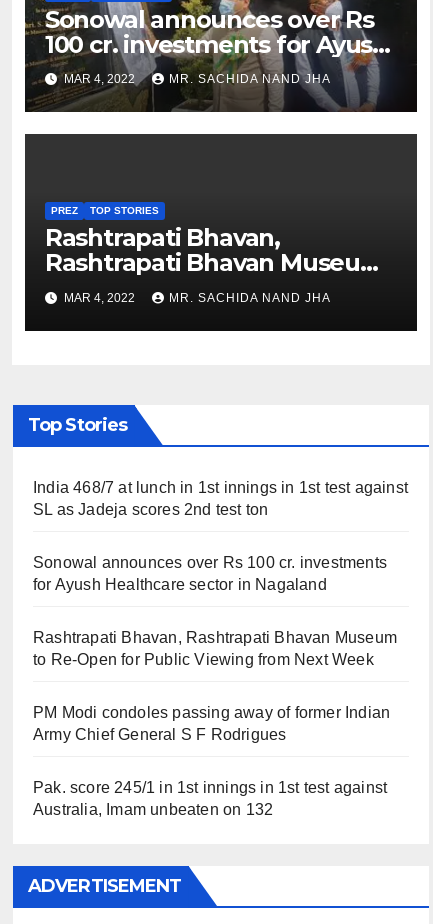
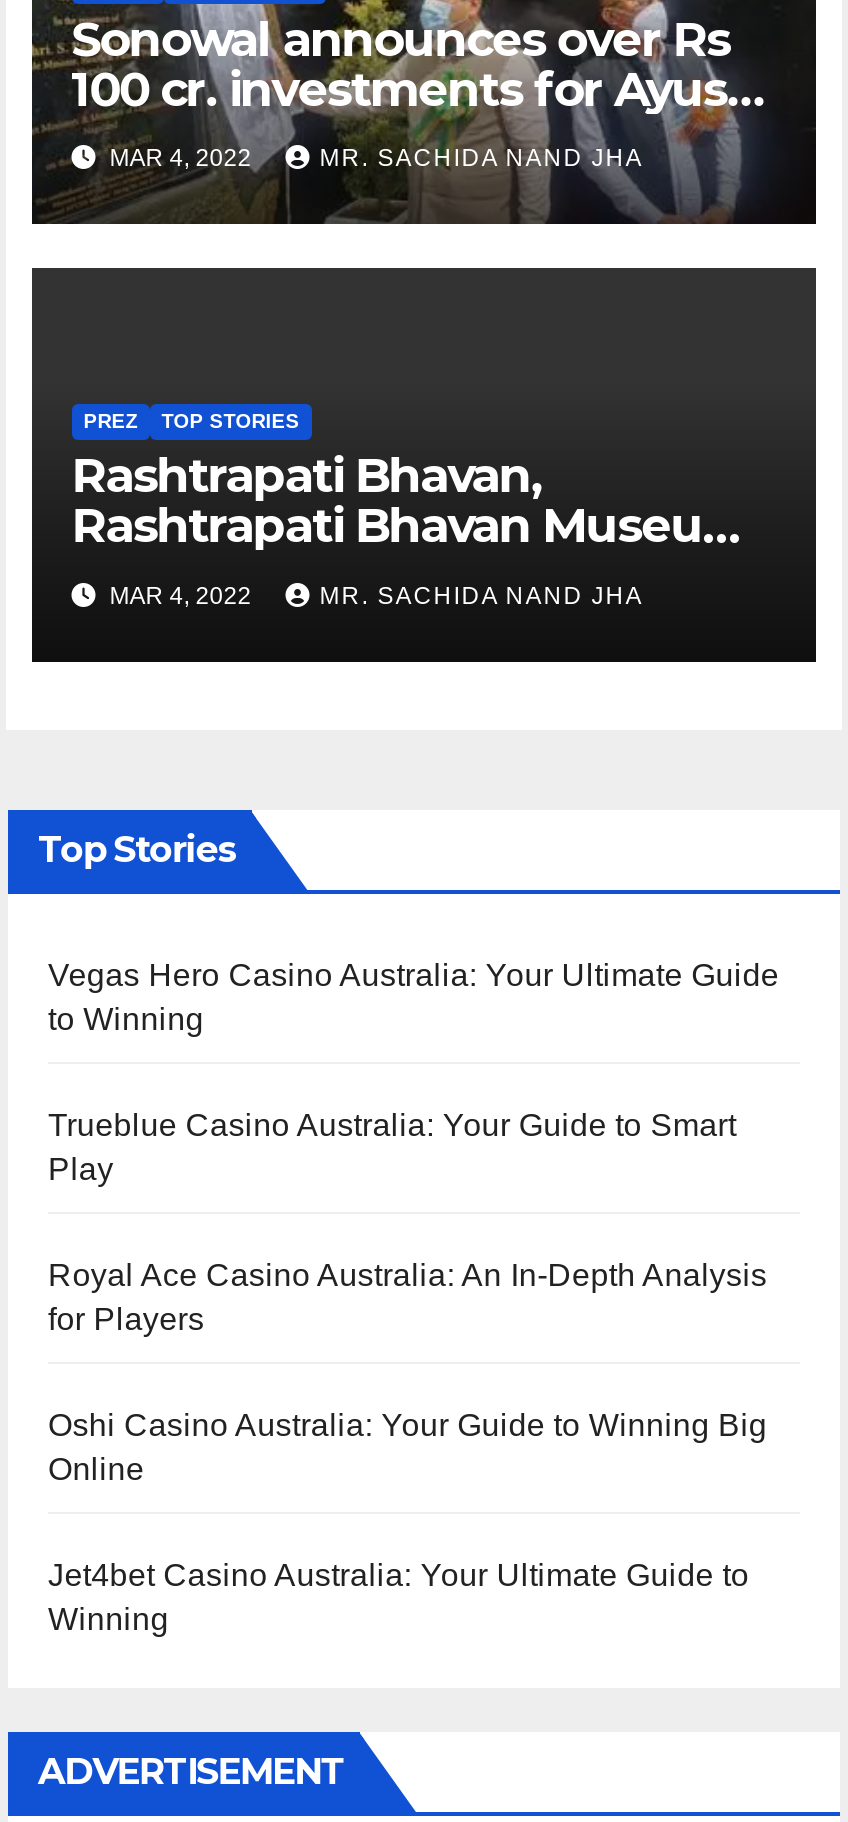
- India 468/7 at lunch in 1st innings in 1st test against
- SL as Jadeja scores 2nd test ton
+ Vegas Hero Casino Australia: Your Ultimate Guide
+ to Winning

- Sonowal announces over Rs 100 cr. investments
- for Ayush Healthcare sector in Nagaland
+ Trueblue Casino Australia: Your Guide to Smart
+ Play

- Rashtrapati Bhavan, Rashtrapati Bhavan Museum
- to Re-Open for Public Viewing from Next Week
+ Royal Ace Casino Australia: An In-Depth Analysis
+ for Players

- PM Modi condoles passing away of former Indian
- Army Chief General S F Rodrigues
+ Oshi Casino Australia: Your Guide to Winning Big
+ Online

- Pak. score 245/1 in 1st innings in 1st test against
- Australia, Imam unbeaten on 132
+ Jet4bet Casino Australia: Your Ultimate Guide to
+ Winning
